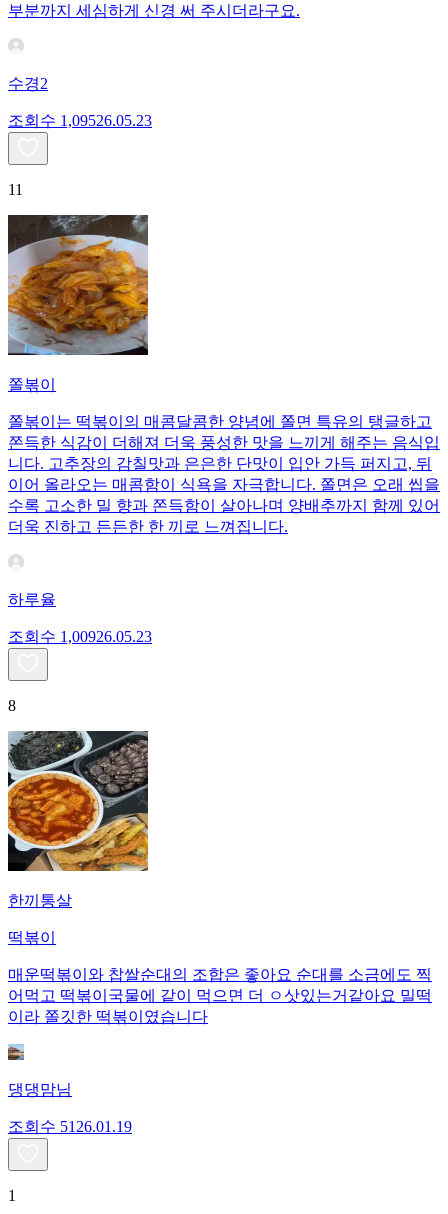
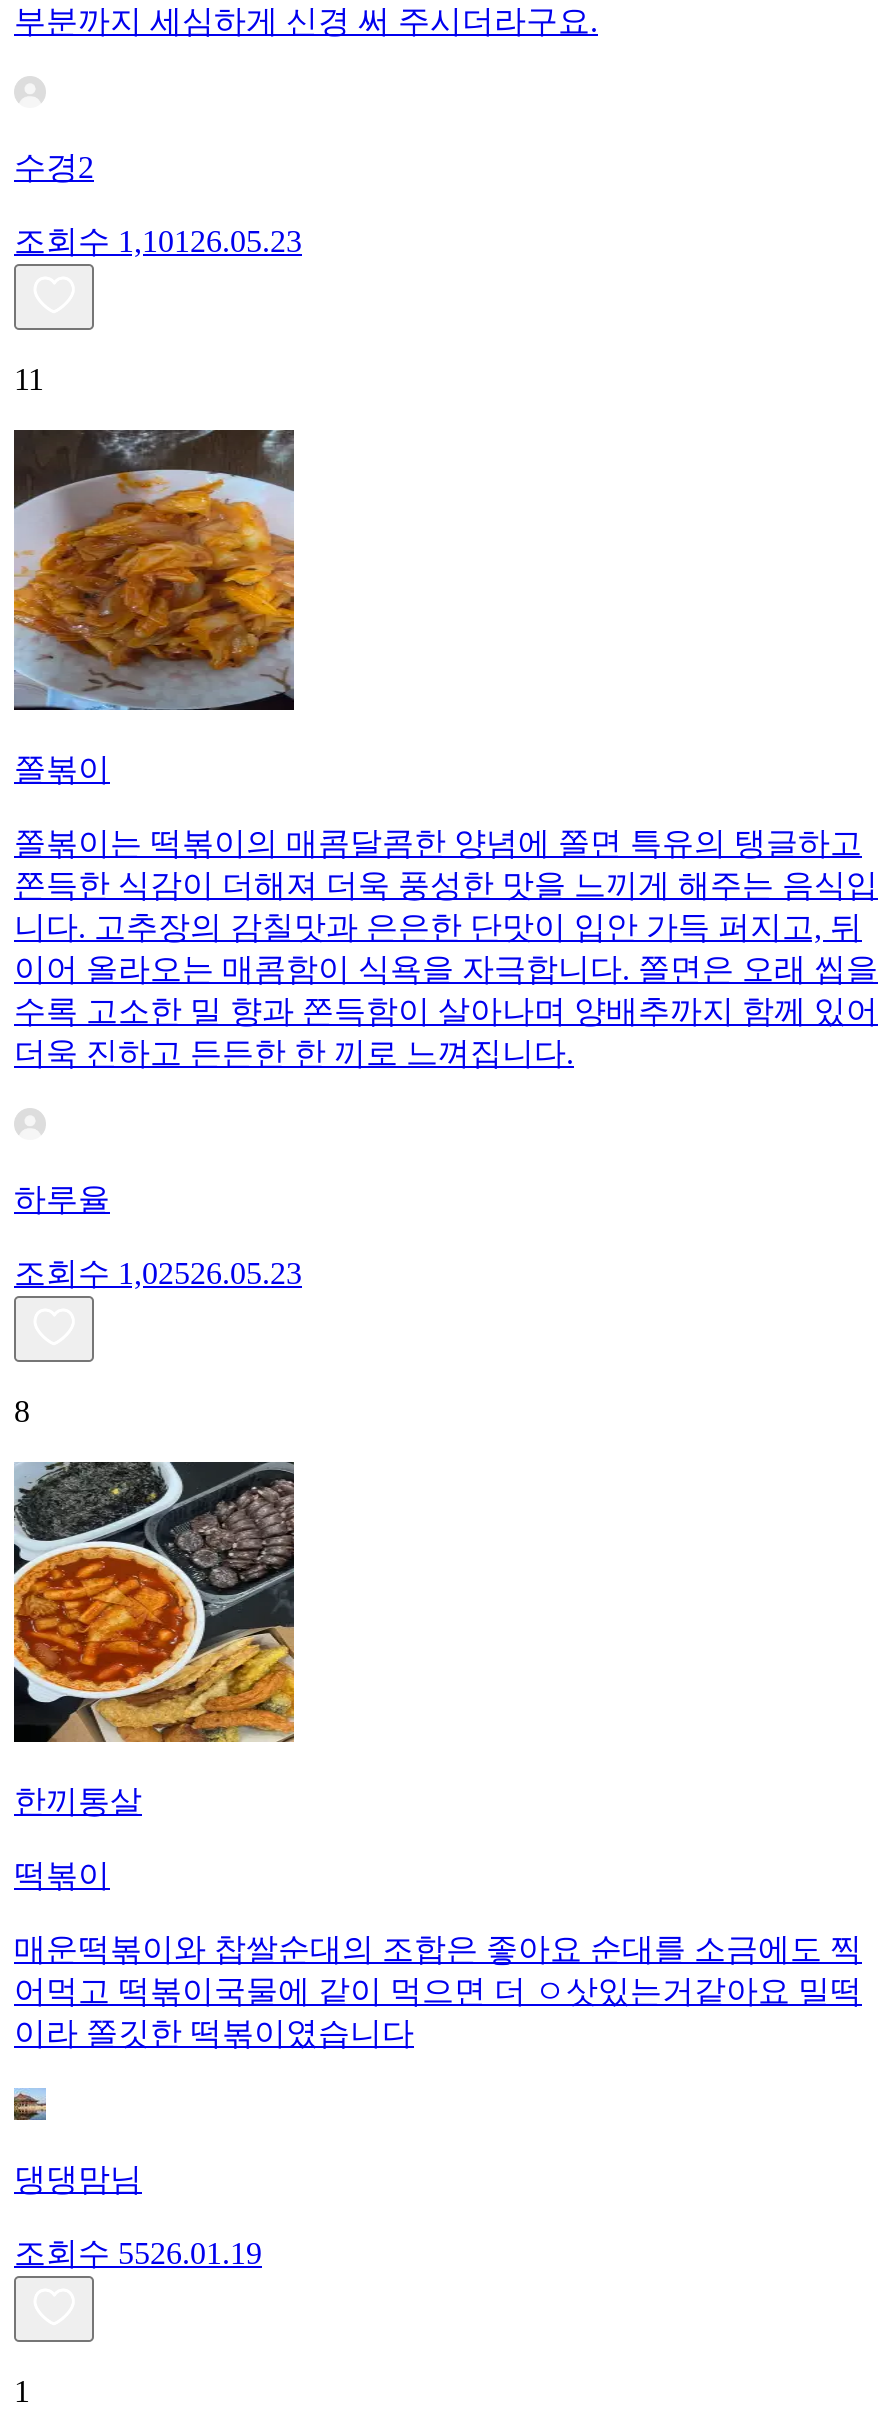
- 조회수 1,095 26.05.23
+ 조회수 1,101 26.05.23

- 조회수 1,00926.05.23
+ 조회수 1,02526.05.23

- 조회수 5126.01.19
+ 조회수 5526.01.19
